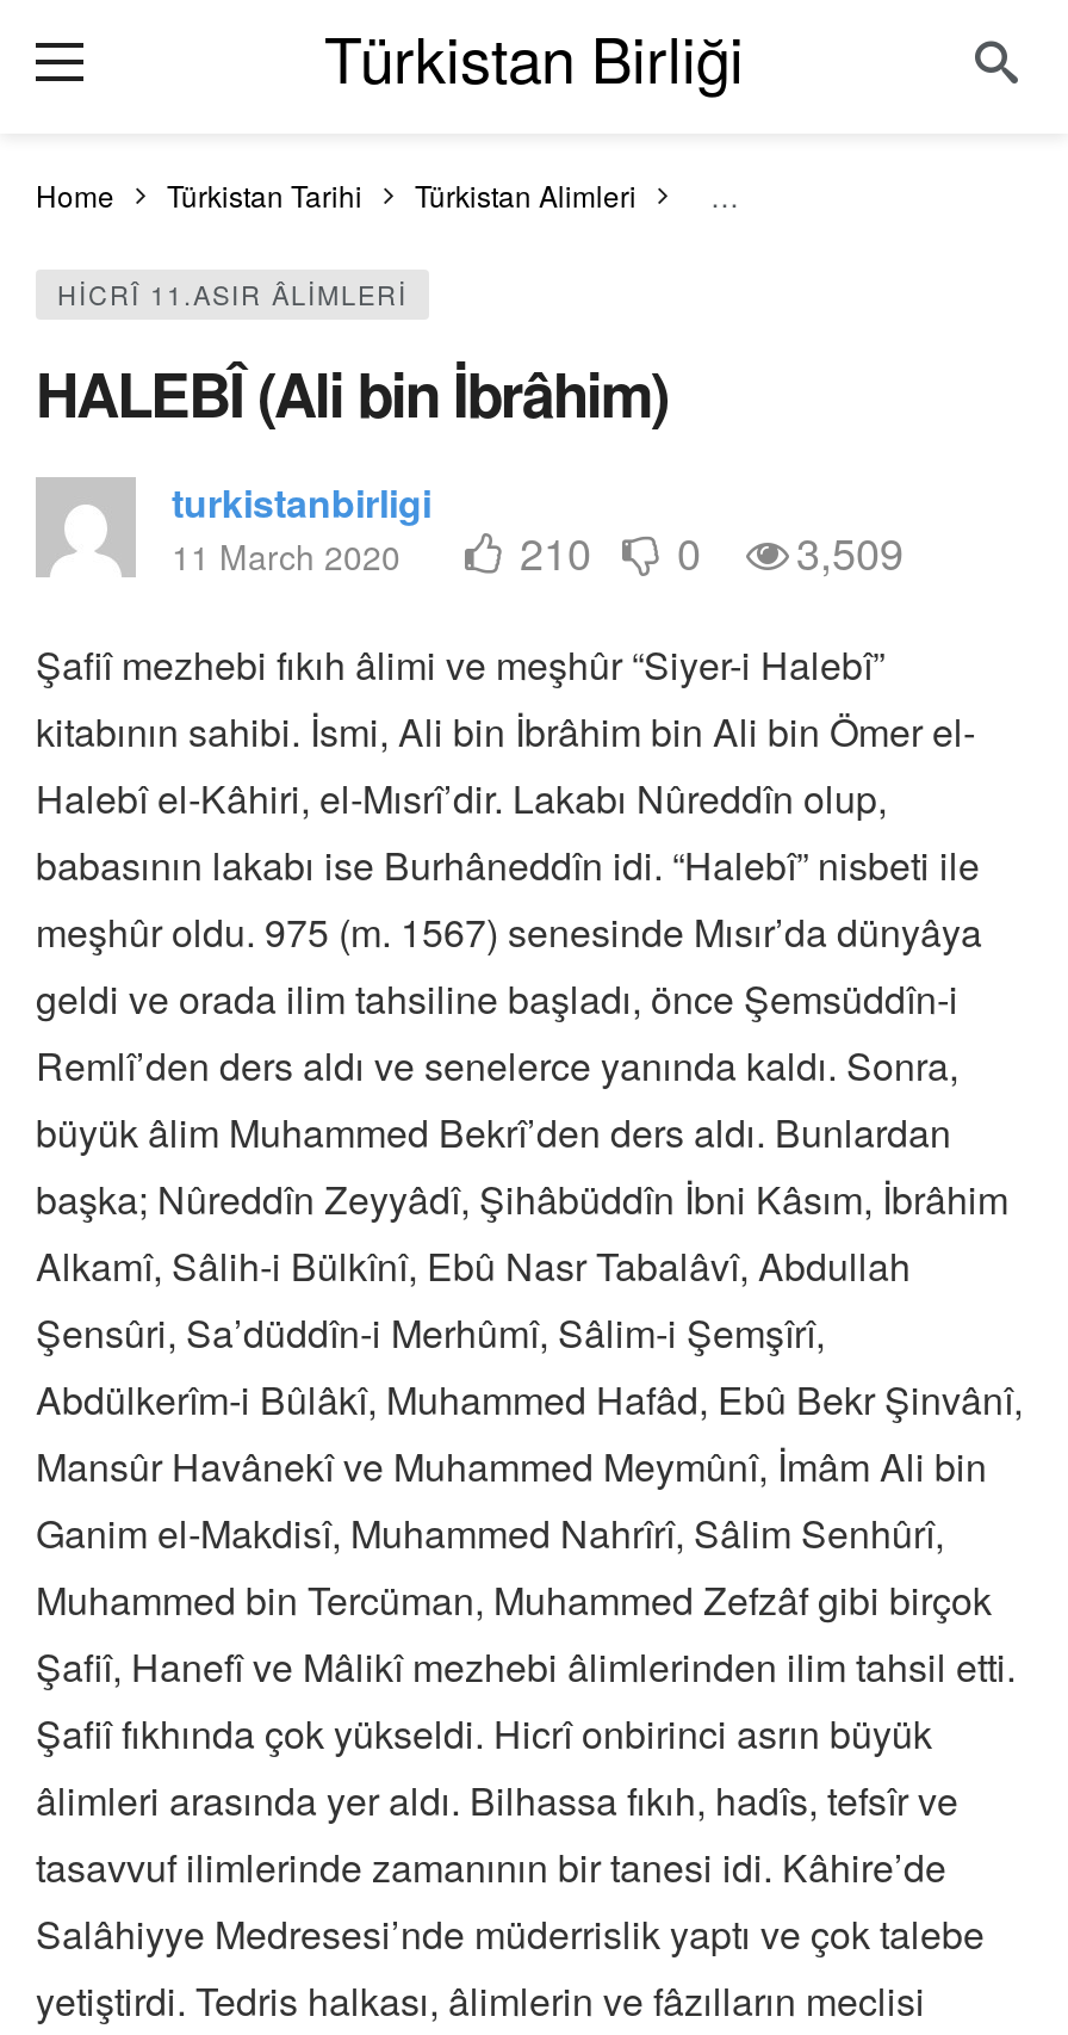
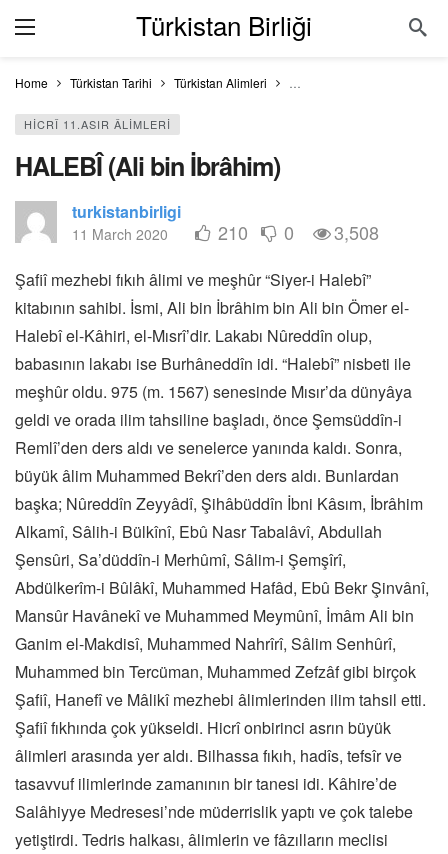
- 210 0 3,509
+ 210 0 3,508
